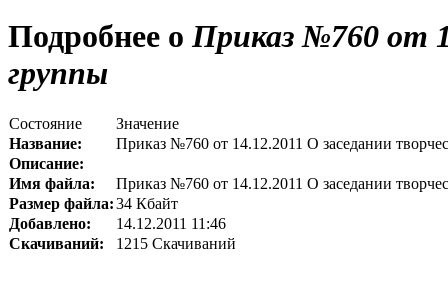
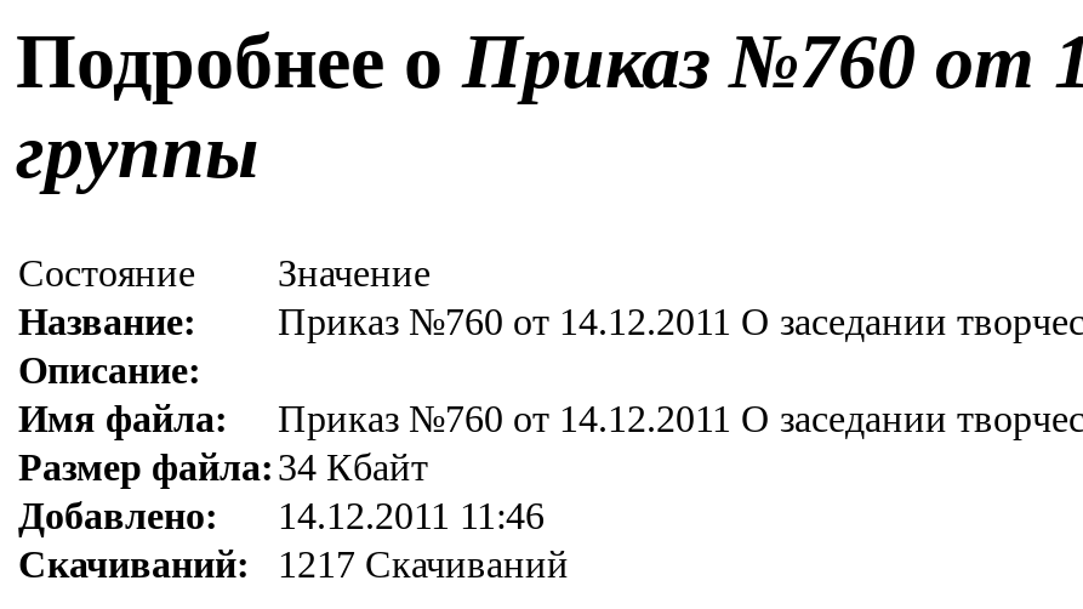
- Скачиваний: 1215 Скачиваний
+ Скачиваний: 1217 Скачиваний
